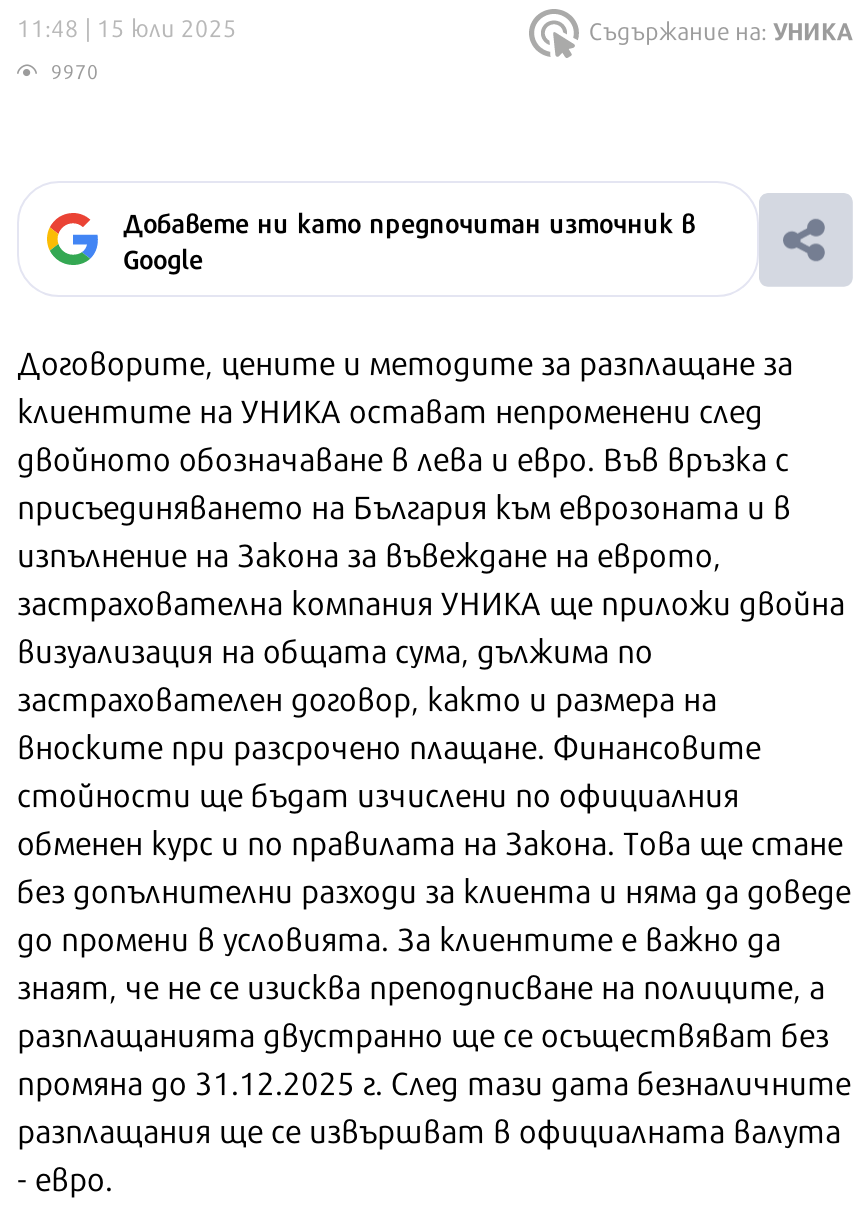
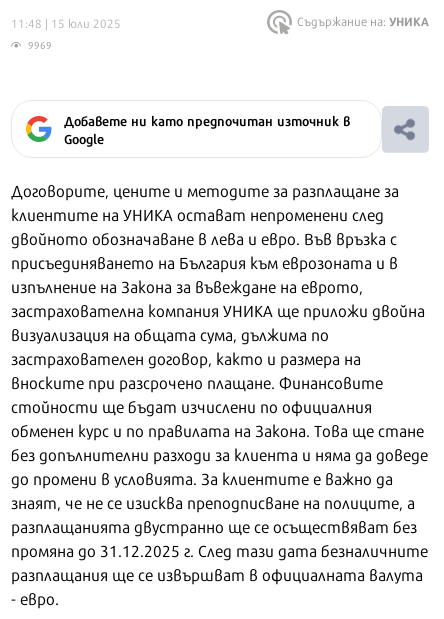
- 9970
+ 9969
